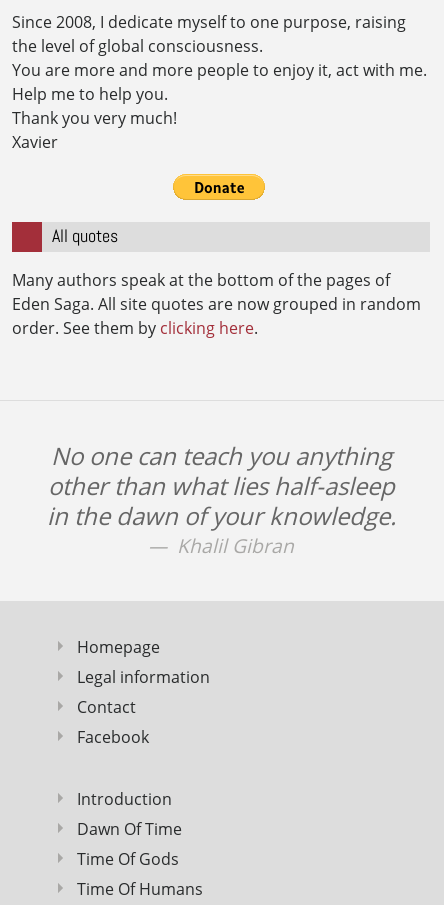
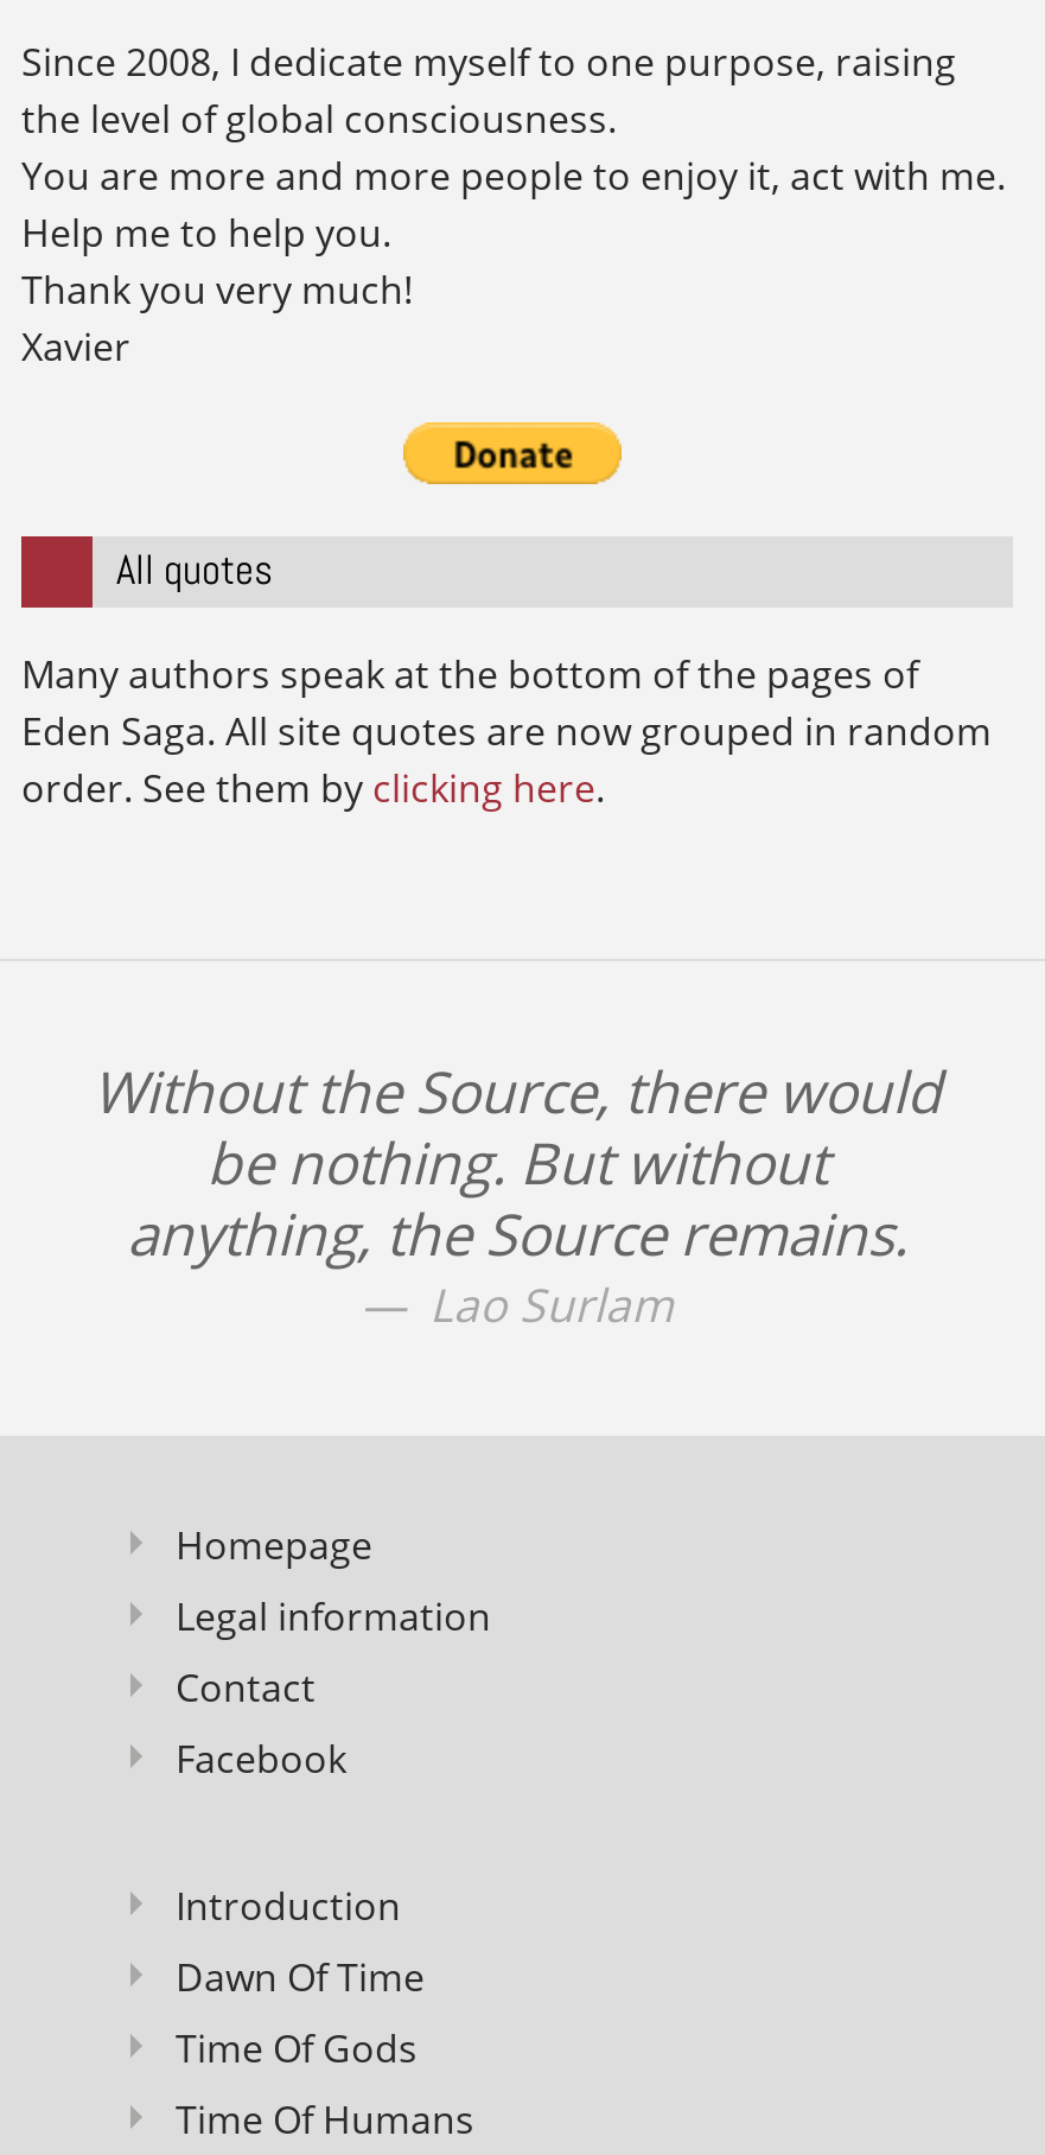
- No one can teach you anything
- other than what lies half-asleep
- in the dawn of your knowledge.
- Khalil Gibran
+ Without the Source, there would
+ be nothing. But without
+ anything, the Source remains.
+ Lao Surlam
